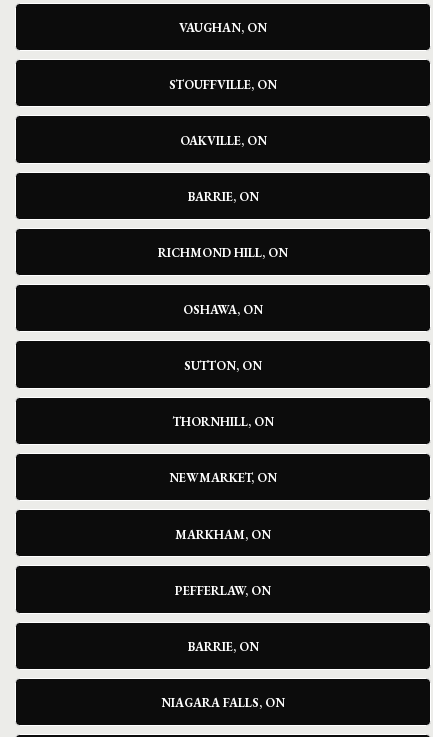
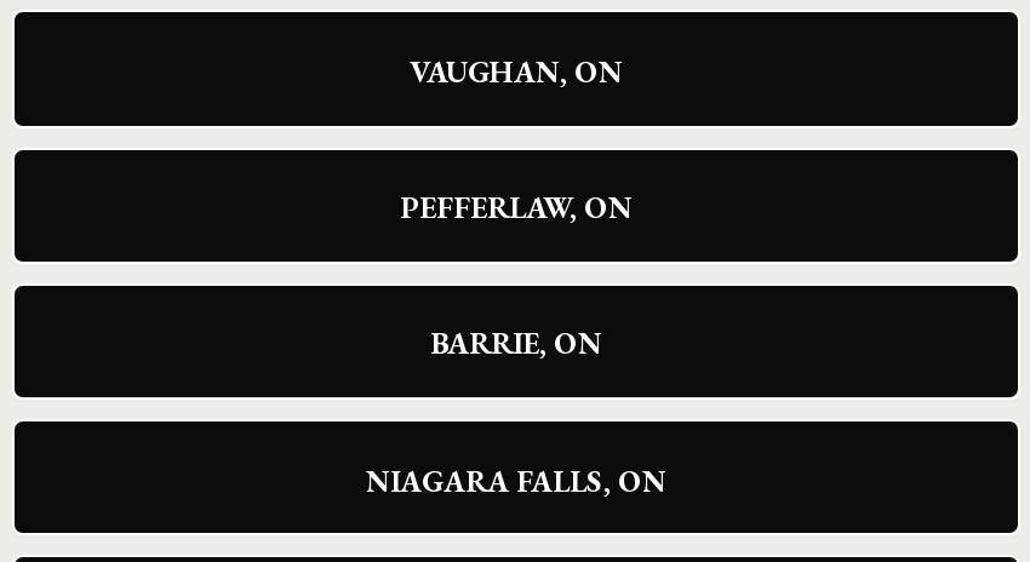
- STOUFFVILLE, ON
- OAKVILLE, ON
- BARRIE, ON
- RICHMOND HILL, ON
- OSHAWA, ON
- SUTTON, ON
- THORNHILL, ON
- NEWMARKET, ON
- MARKHAM, ON
